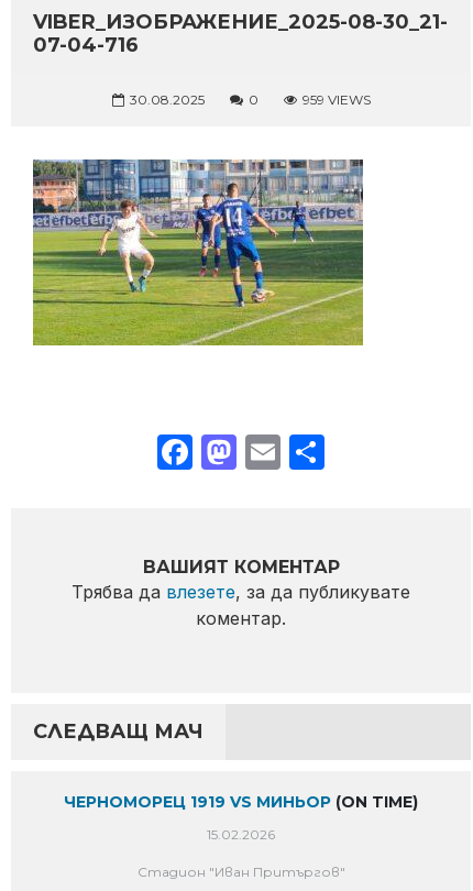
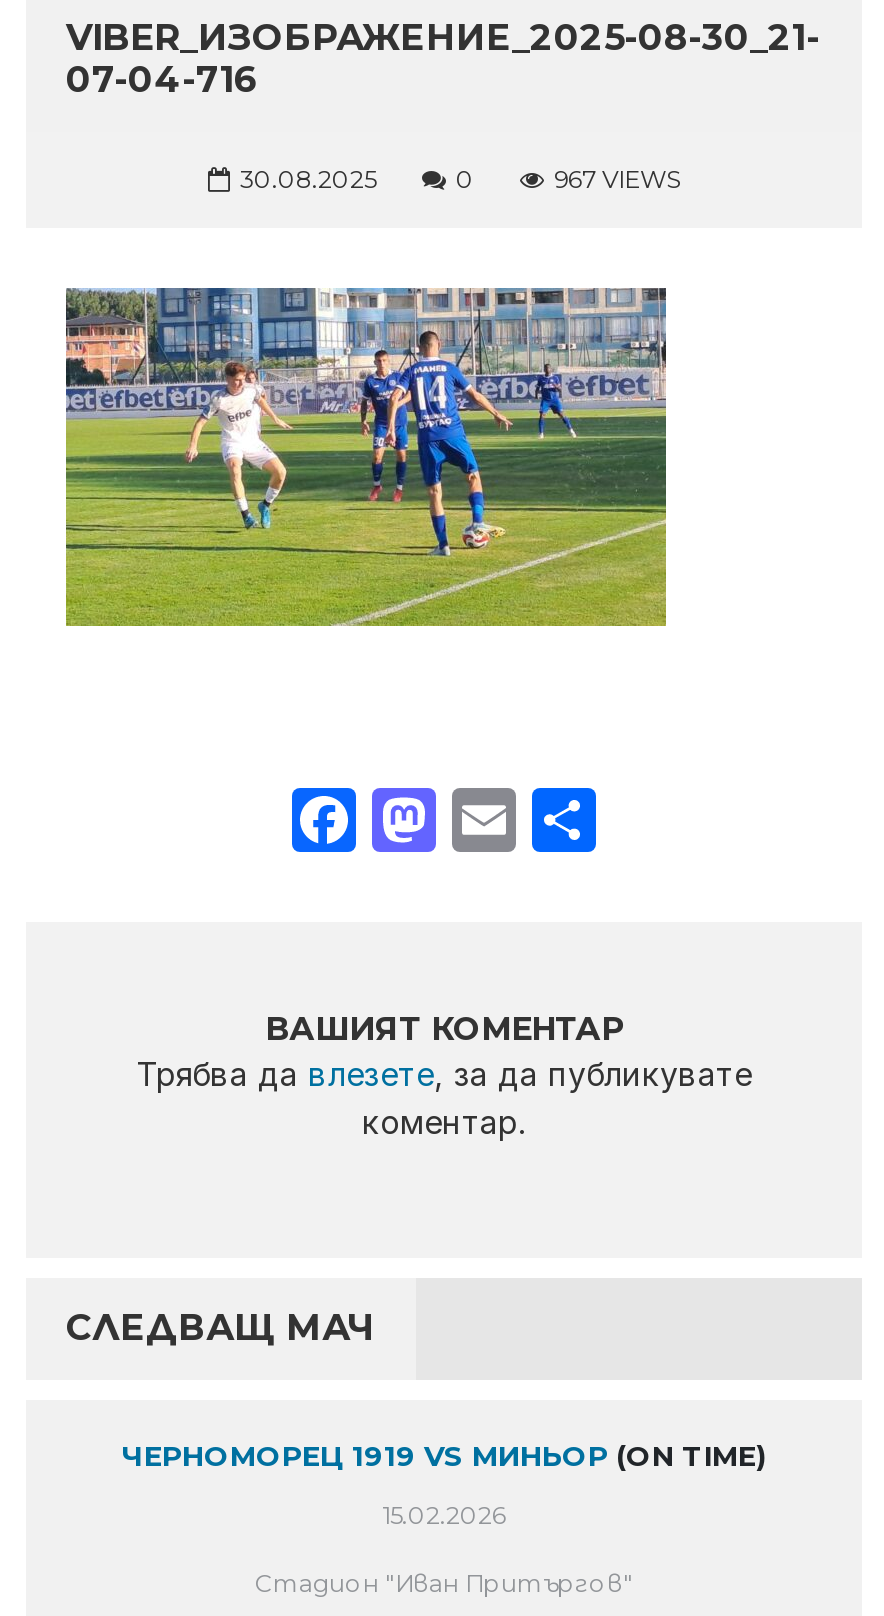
- 959 VIEWS
+ 967 VIEWS
